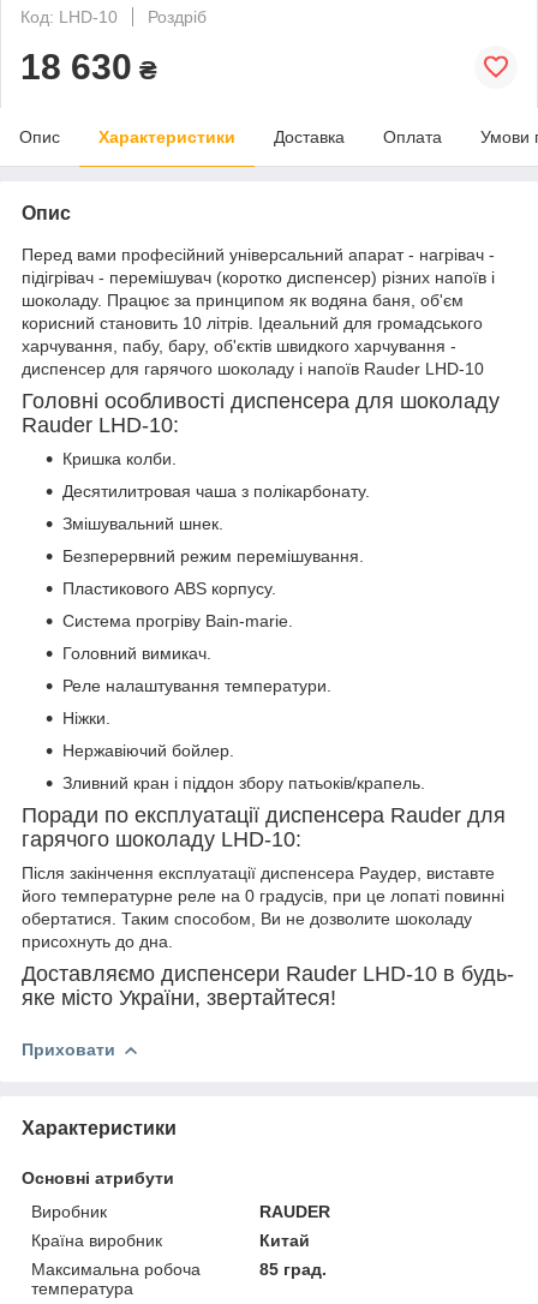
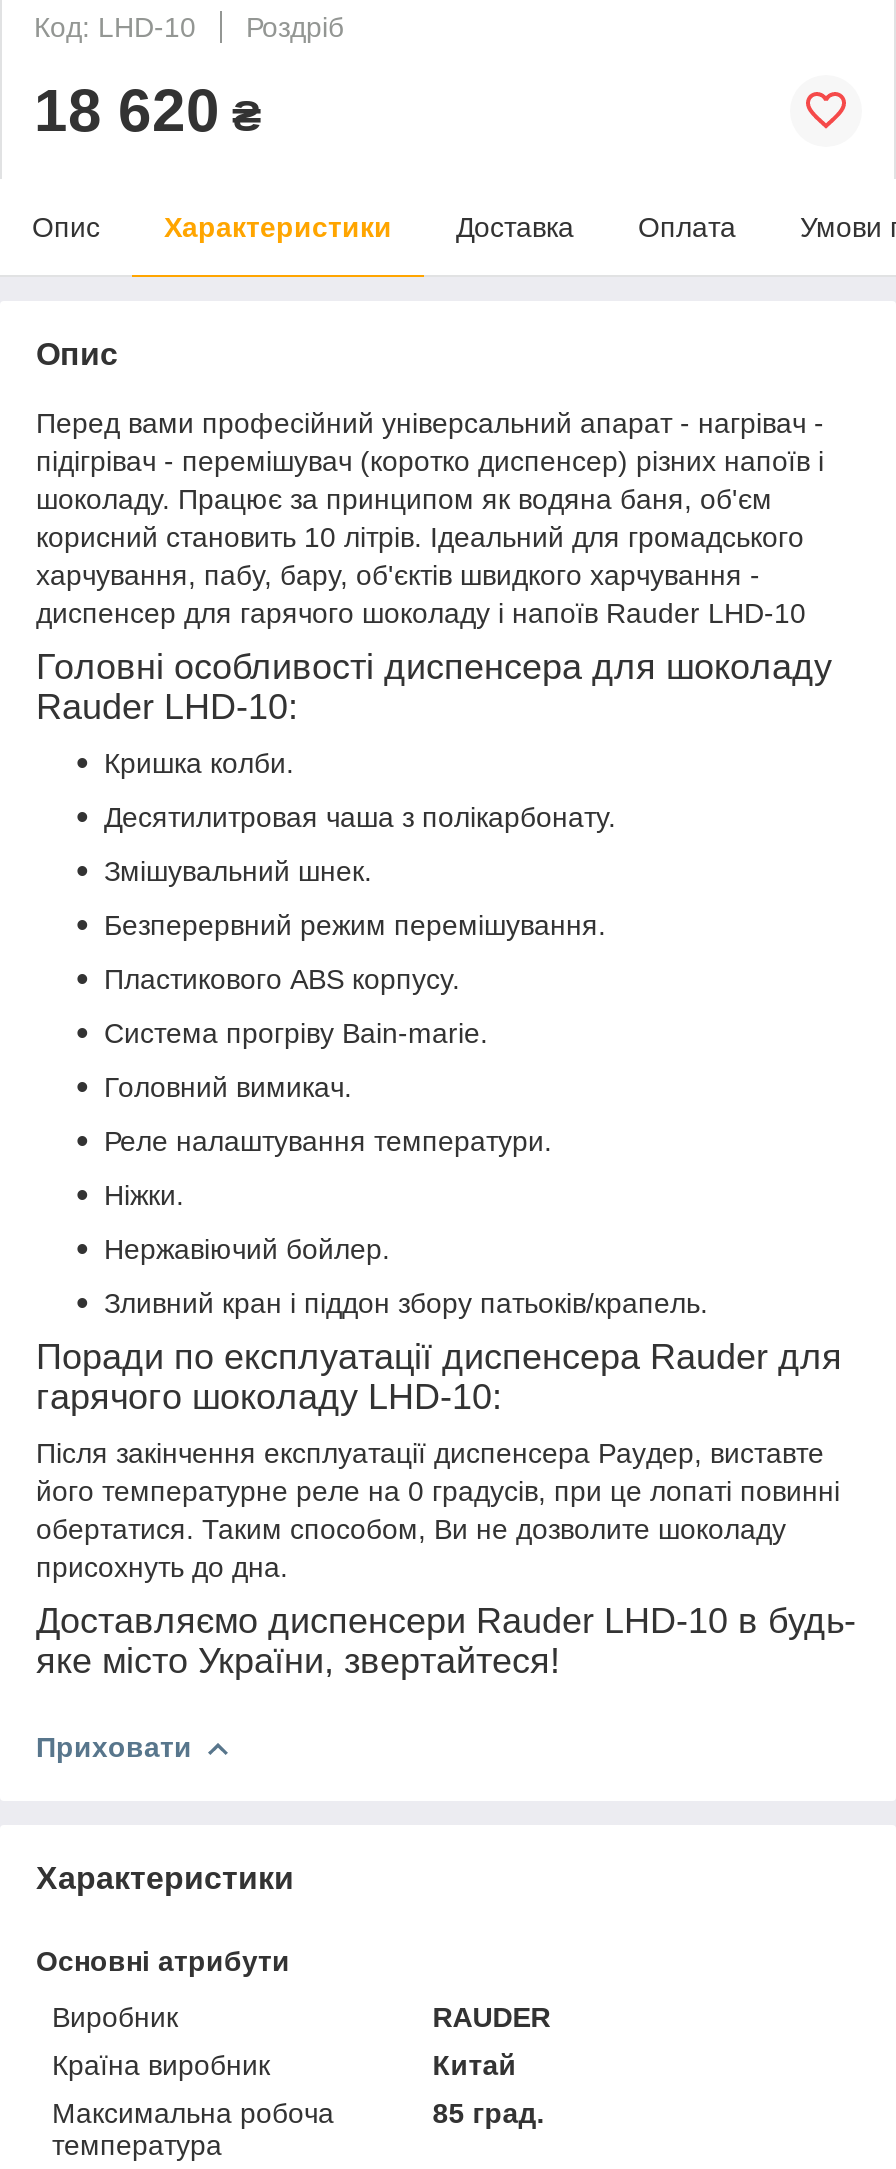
- 18 630 ₴
+ 18 620 ₴
